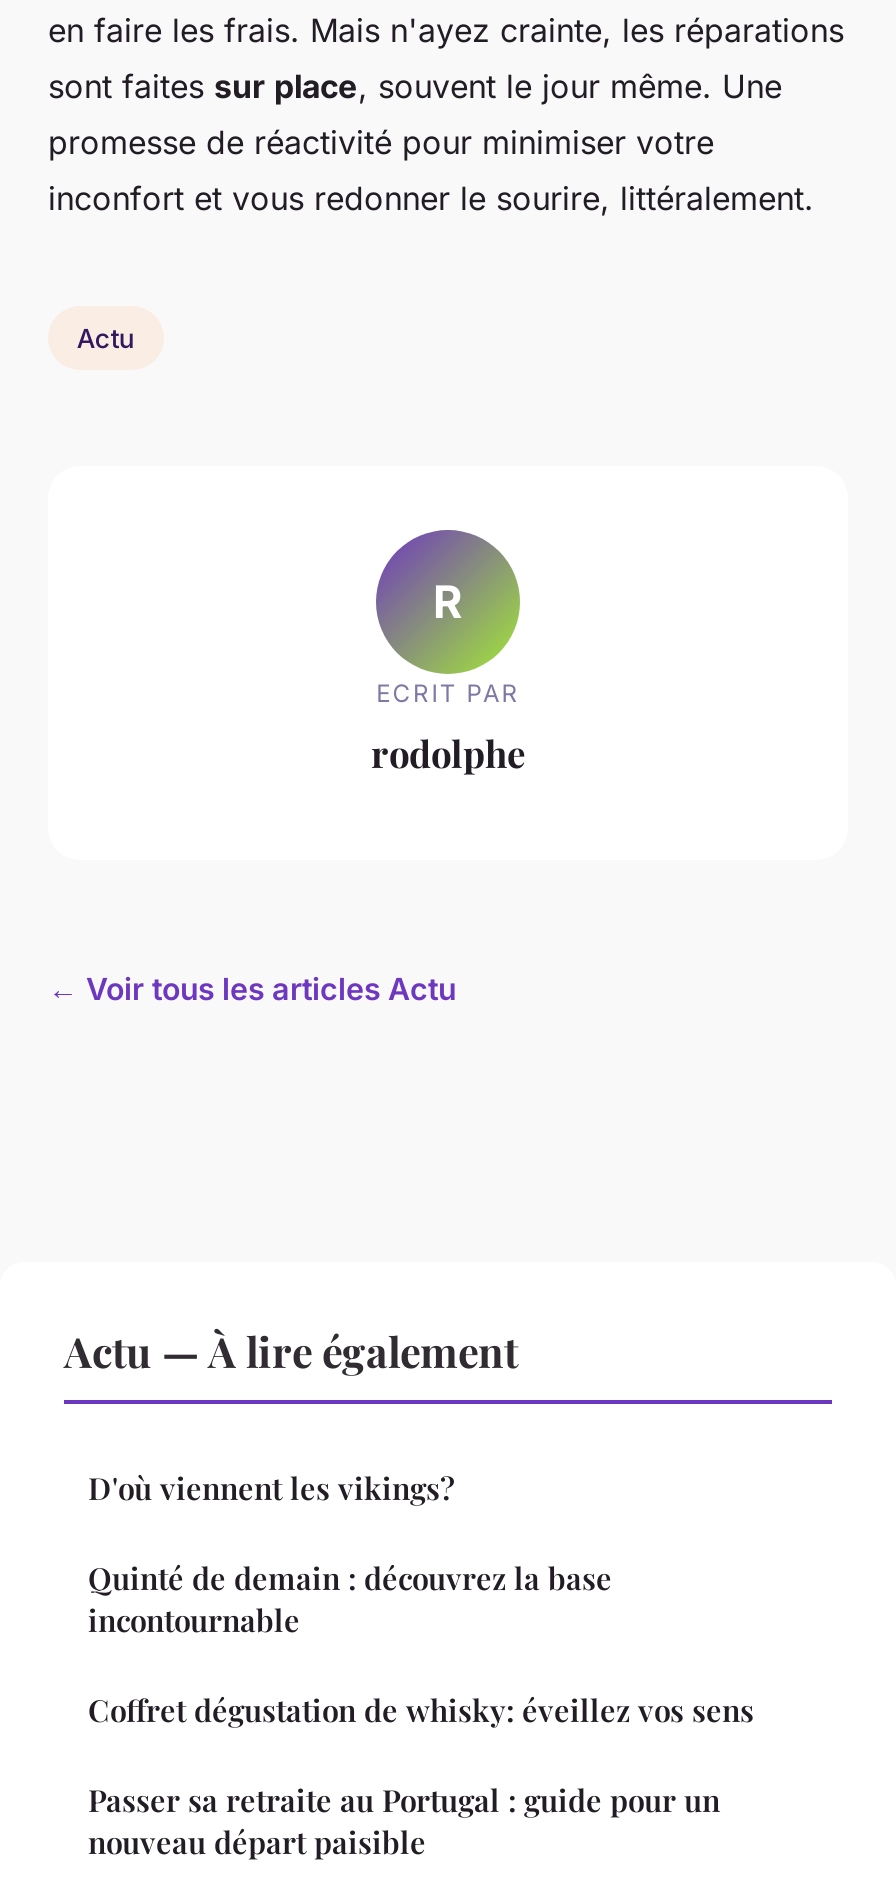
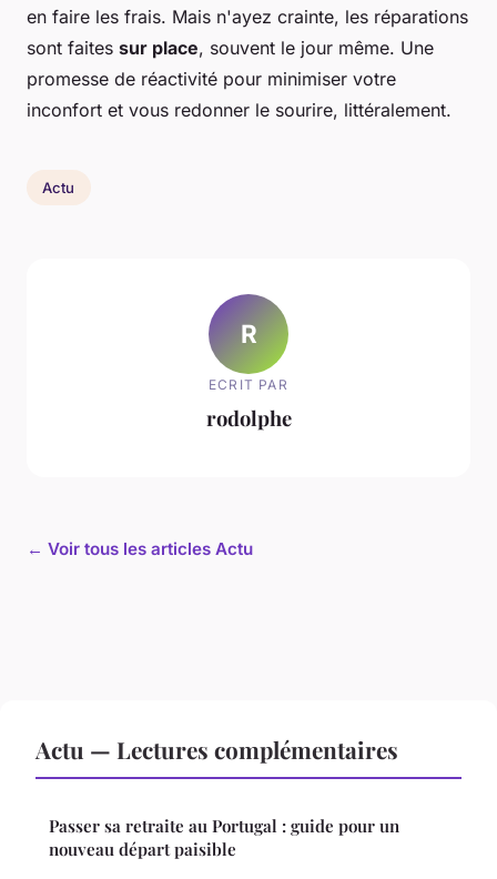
- Actu — À lire également
- D'où viennent les vikings?
- Quinté de demain : découvrez la base
- incontournable
- Coffret dégustation de whisky: éveillez vos sens
+ Actu — Lectures complémentaires
